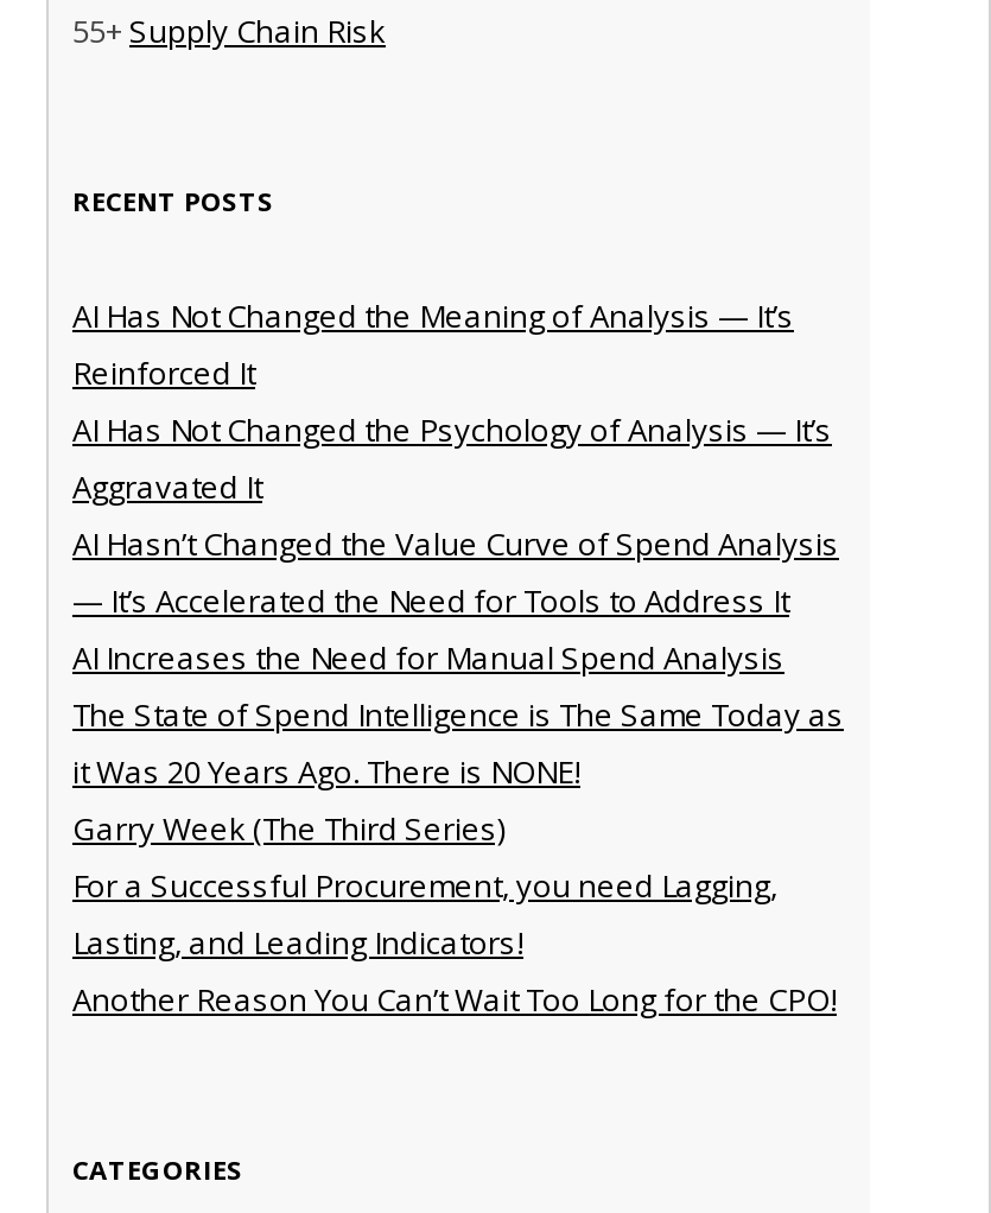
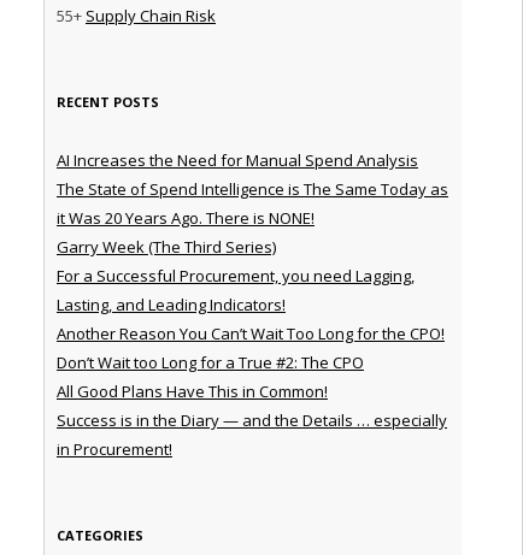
- AI Has Not Changed the Meaning of Analysis — It’s
- Reinforced It
- AI Has Not Changed the Psychology of Analysis — It’s
- Aggravated It
- AI Hasn’t Changed the Value Curve of Spend Analysis
- — It’s Accelerated the Need for Tools to Address It

moved up: AI Increases the Need for Manual Spend Analysis | The State of Spend Intelligence is The Same Today as | it Was 20 Years Ago. There is NONE! | Garry Week (The Third Series) | For a Successful Procurement, you need Lagging, | Lasting, and Leading Indicators! | Another Reason You Can’t Wait Too Long for the CPO!

+ Don’t Wait too Long for a True #2: The CPO
+ All Good Plans Have This in Common!
+ Success is in the Diary — and the Details … especially
+ in Procurement!
